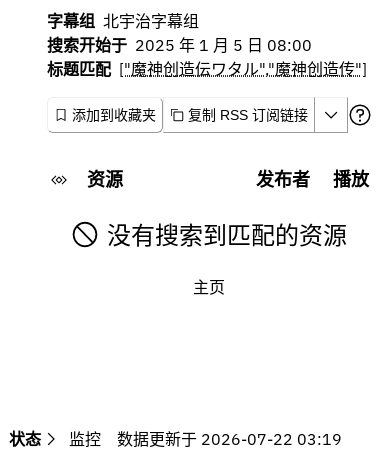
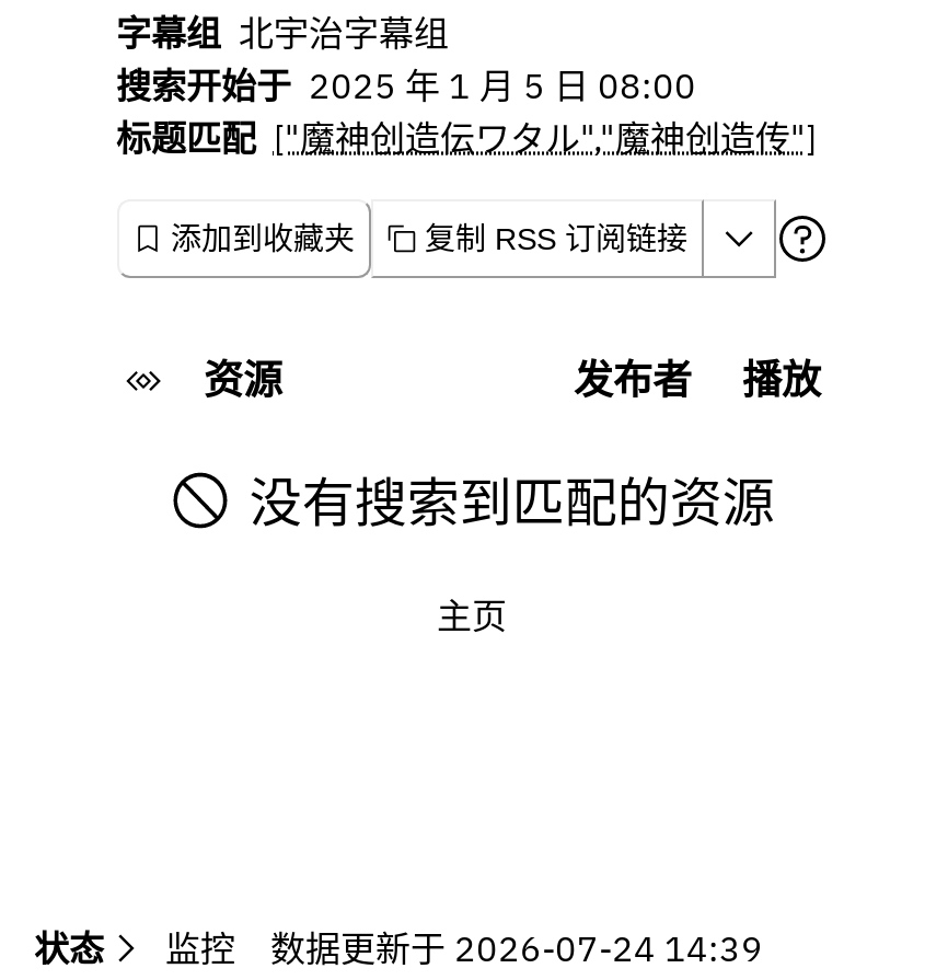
- 状态 监控 数据更新于 2026-07-22 03:19
+ 状态 监控 数据更新于 2026-07-24 14:39
